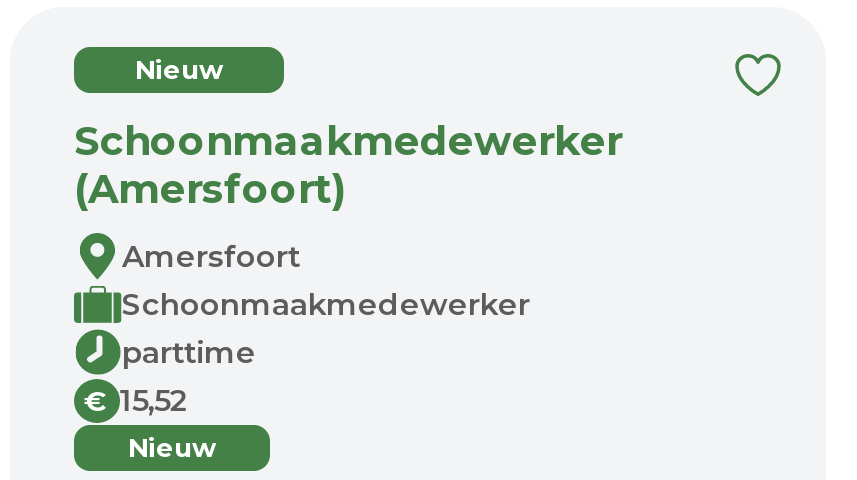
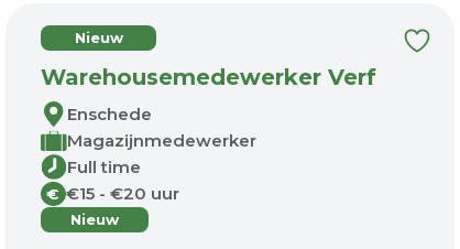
- Schoonmaakmedewerker
- (Amersfoort)
+ Warehousemedewerker Verf

- Amersfoort
- Schoonmaakmedewerker
- parttime
- € 15,52
+ Enschede
+ Magazijnmedewerker
+ Full time
+ € €15 - €20 uur
